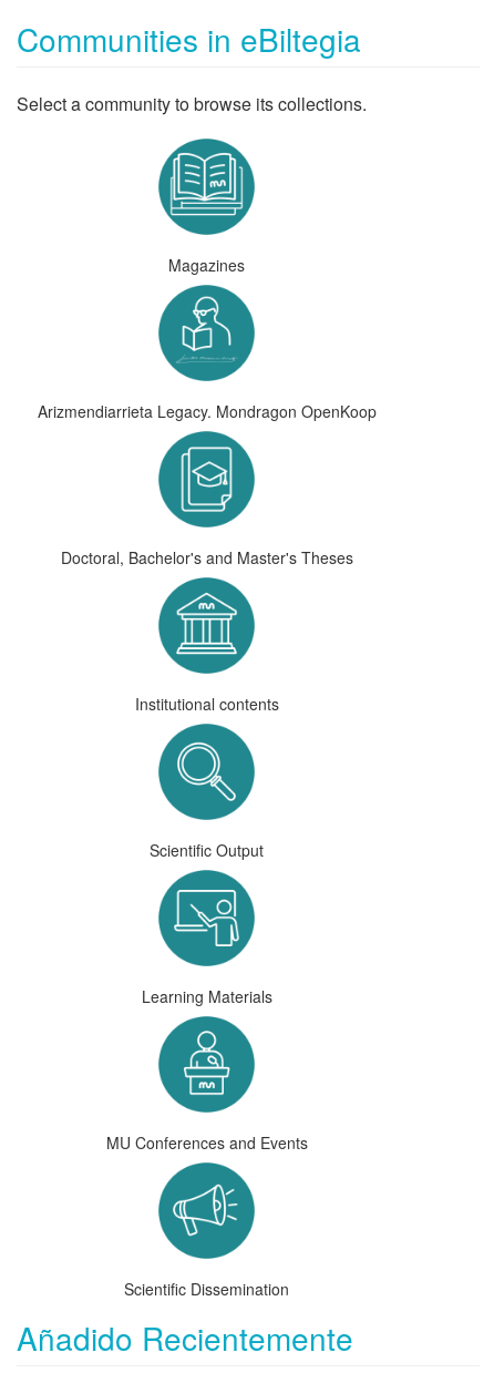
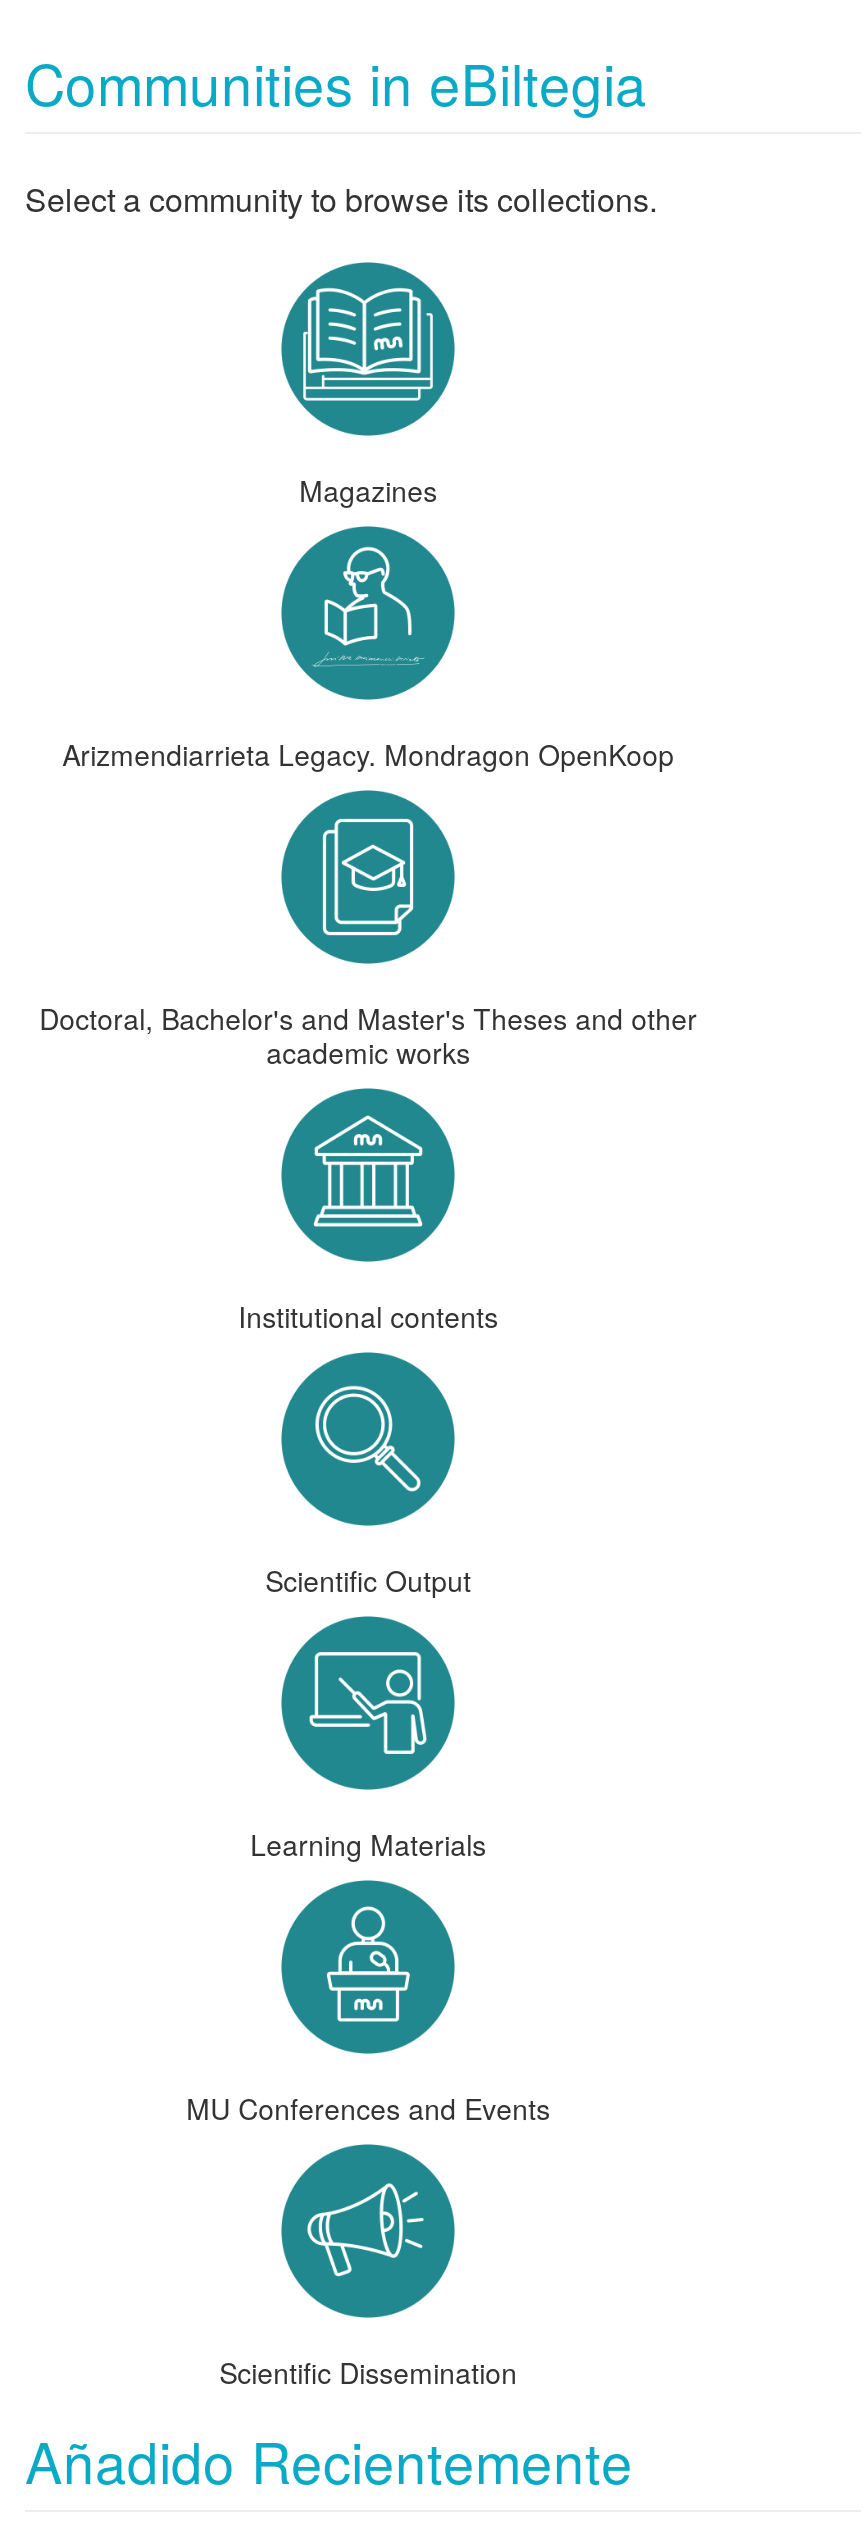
- Doctoral, Bachelor's and Master's Theses
+ Doctoral, Bachelor's and Master's Theses and other
+ academic works
